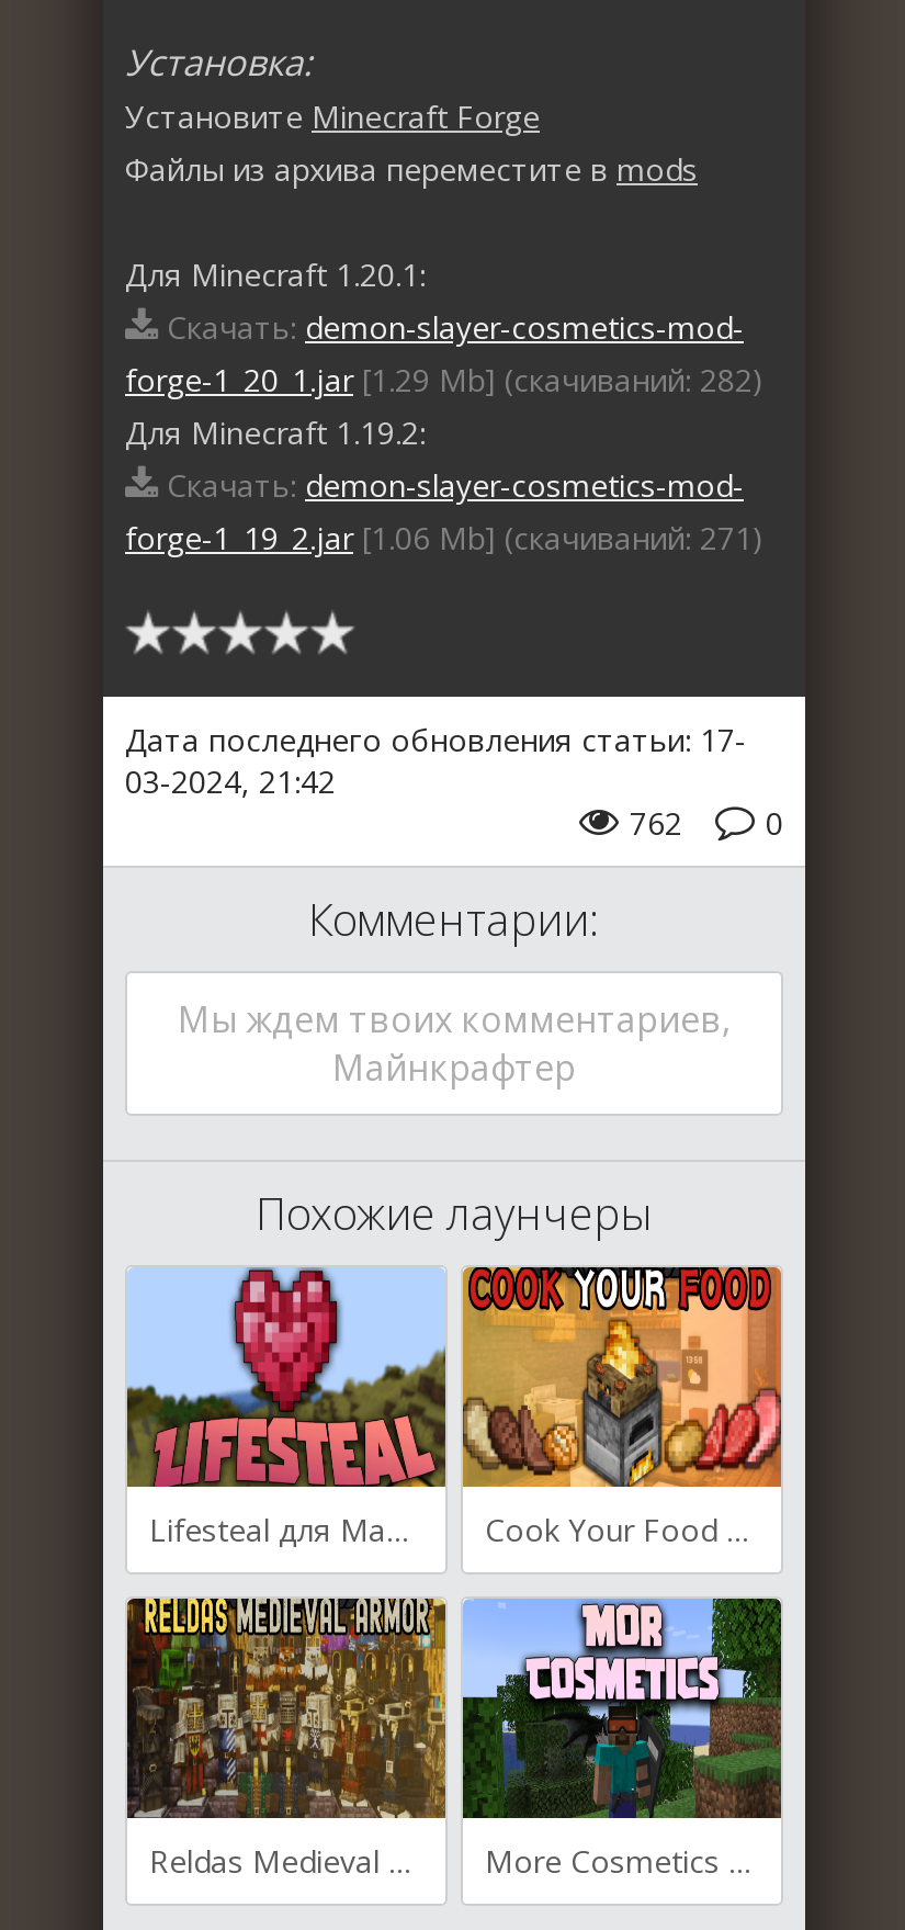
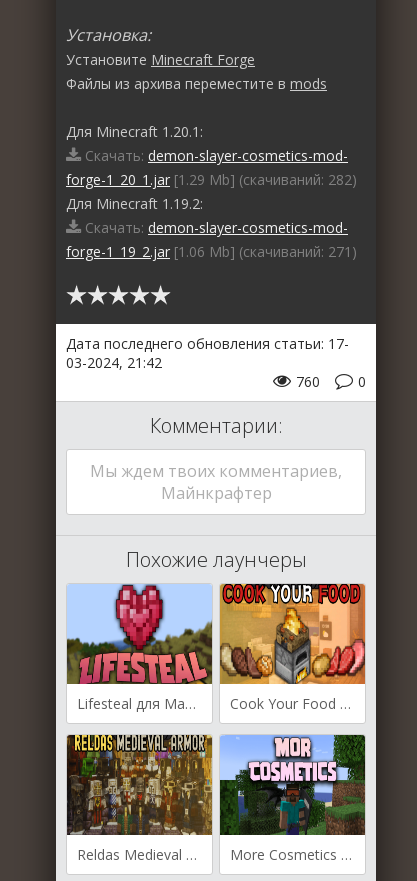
- 762 0
+ 760 0
